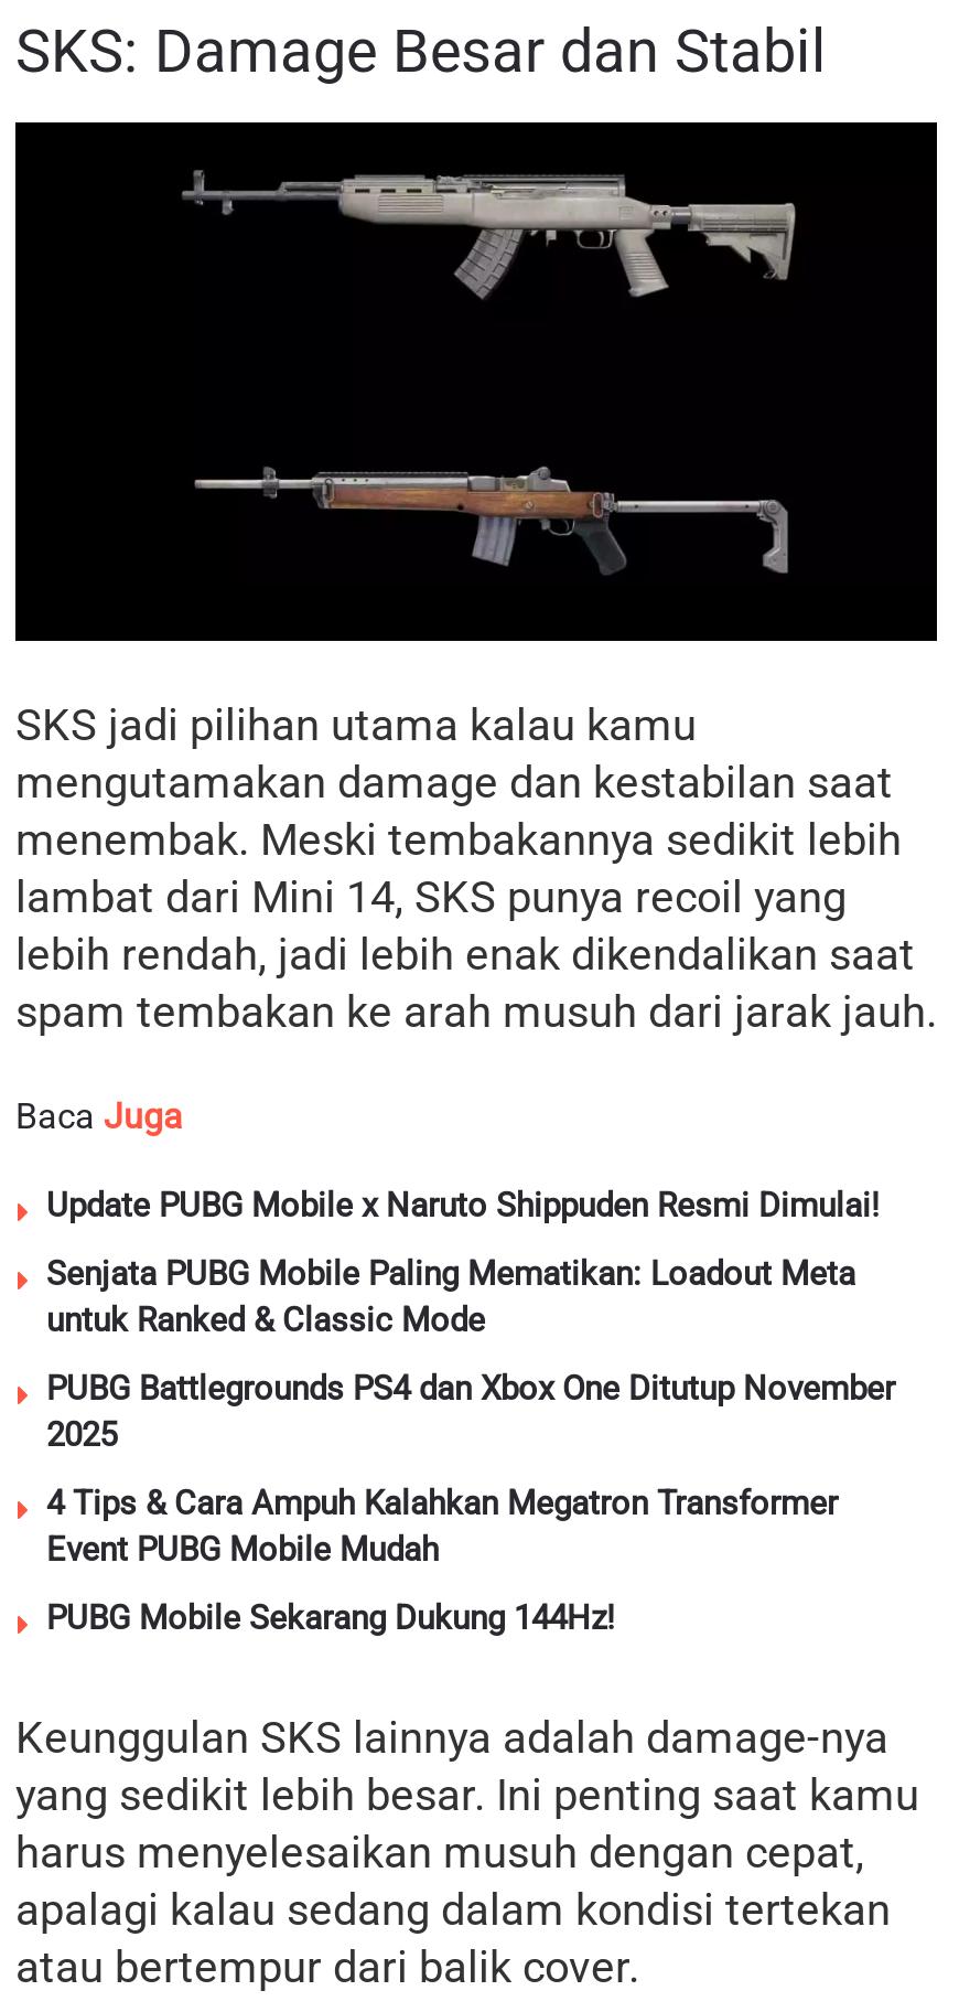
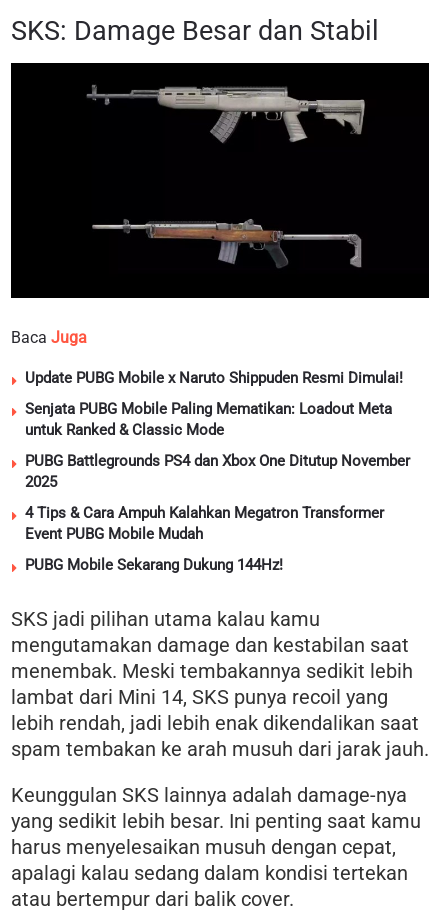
moved down: SKS jadi pilihan utama kalau kamu | mengutamakan damage dan kestabilan saat | menembak. Meski tembakannya sedikit lebih | lambat dari Mini 14, SKS punya recoil yang | lebih rendah, jadi lebih enak dikendalikan saat | spam tembakan ke arah musuh dari jarak jauh.

moved up: Baca Juga | Update PUBG Mobile x Naruto Shippuden Resmi Dimulai! | Senjata PUBG Mobile Paling Mematikan: Loadout Meta | ... | Event PUBG Mobile Mudah | PUBG Mobile Sekarang Dukung 144Hz!
